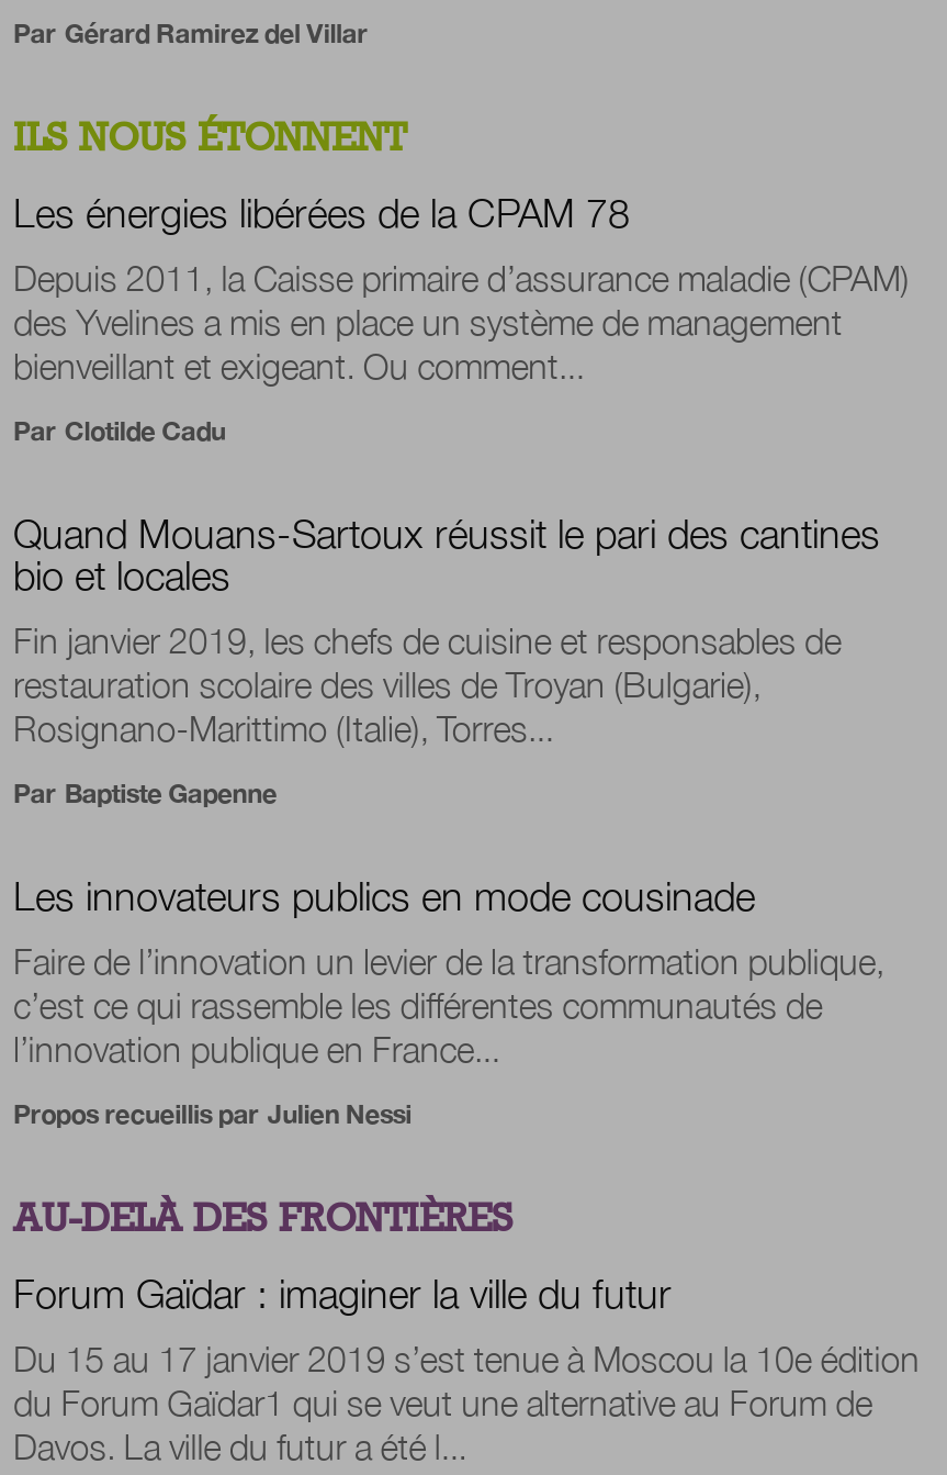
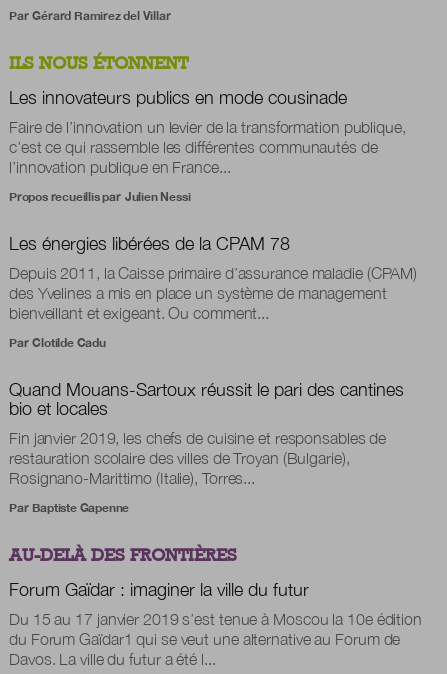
moved down: Les énergies libérées de la CPAM 78 | Depuis 2011, la Caisse primaire d’assurance maladie (CPAM) | des Yvelines a mis en place un système de management | ... | Rosignano-Marittimo (Italie), Torres... | Par Baptiste Gapenne

moved up: Les innovateurs publics en mode cousinade | Faire de l’innovation un levier de la transformation publique, | c’est ce qui rassemble les différentes communautés de | l’innovation publique en France... | Propos recueillis par Julien Nessi
